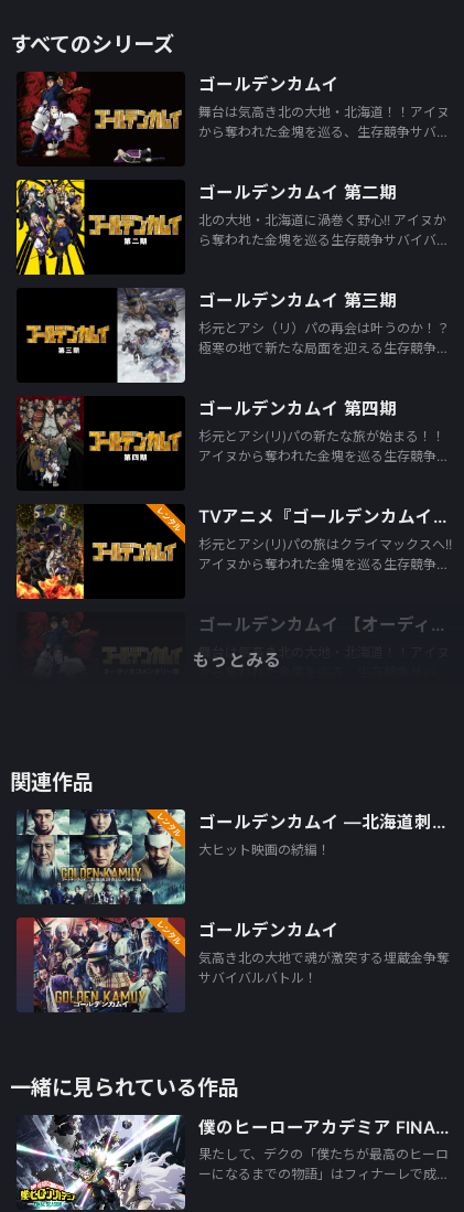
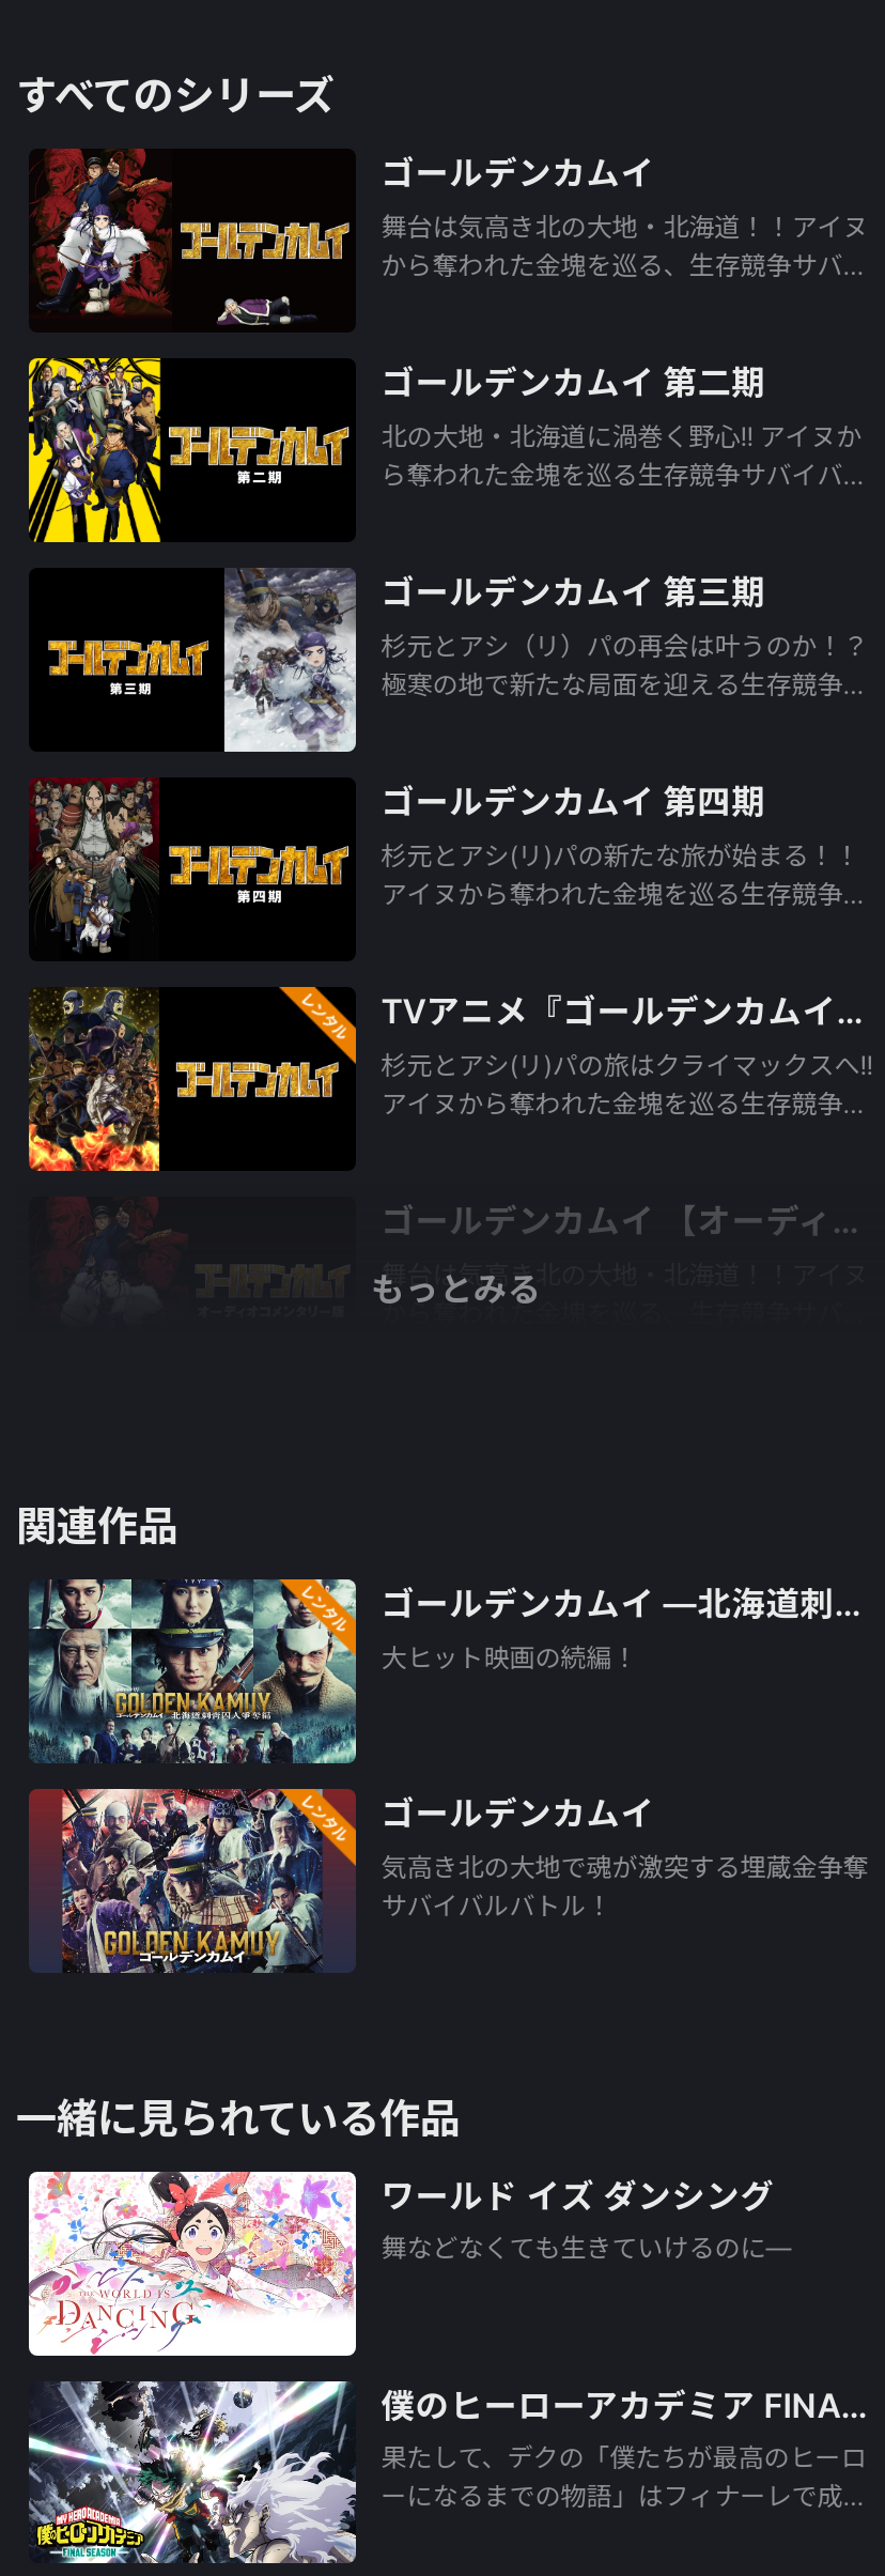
+ [image]
+ ワールド イズ ダンシング
+ 舞などなくても生きていけるのに―
